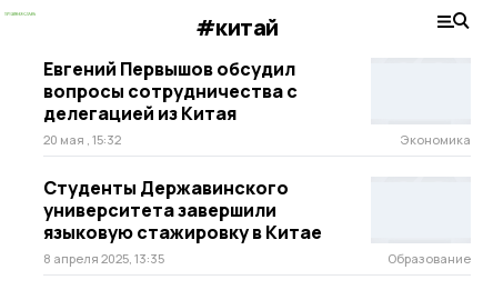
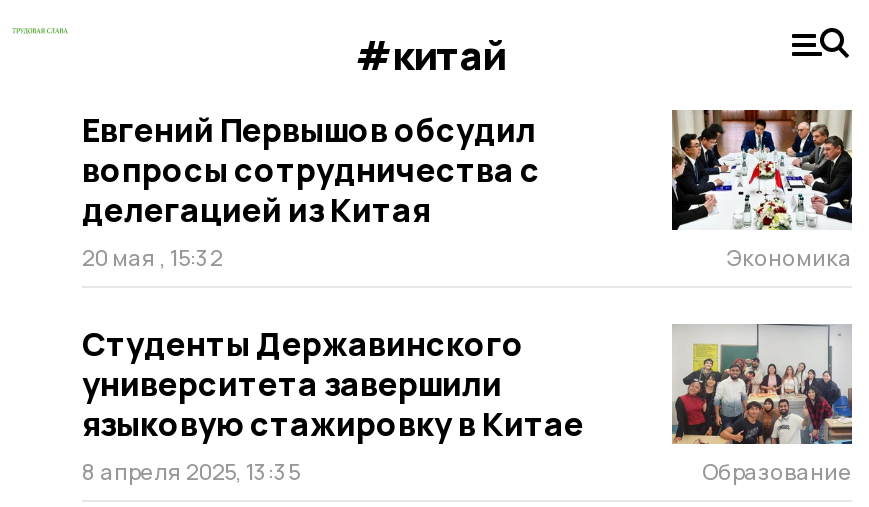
+ [image]

+ [image]
